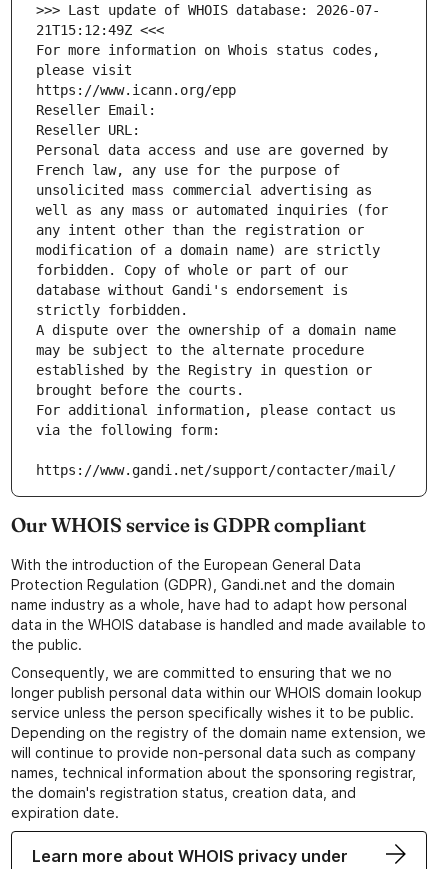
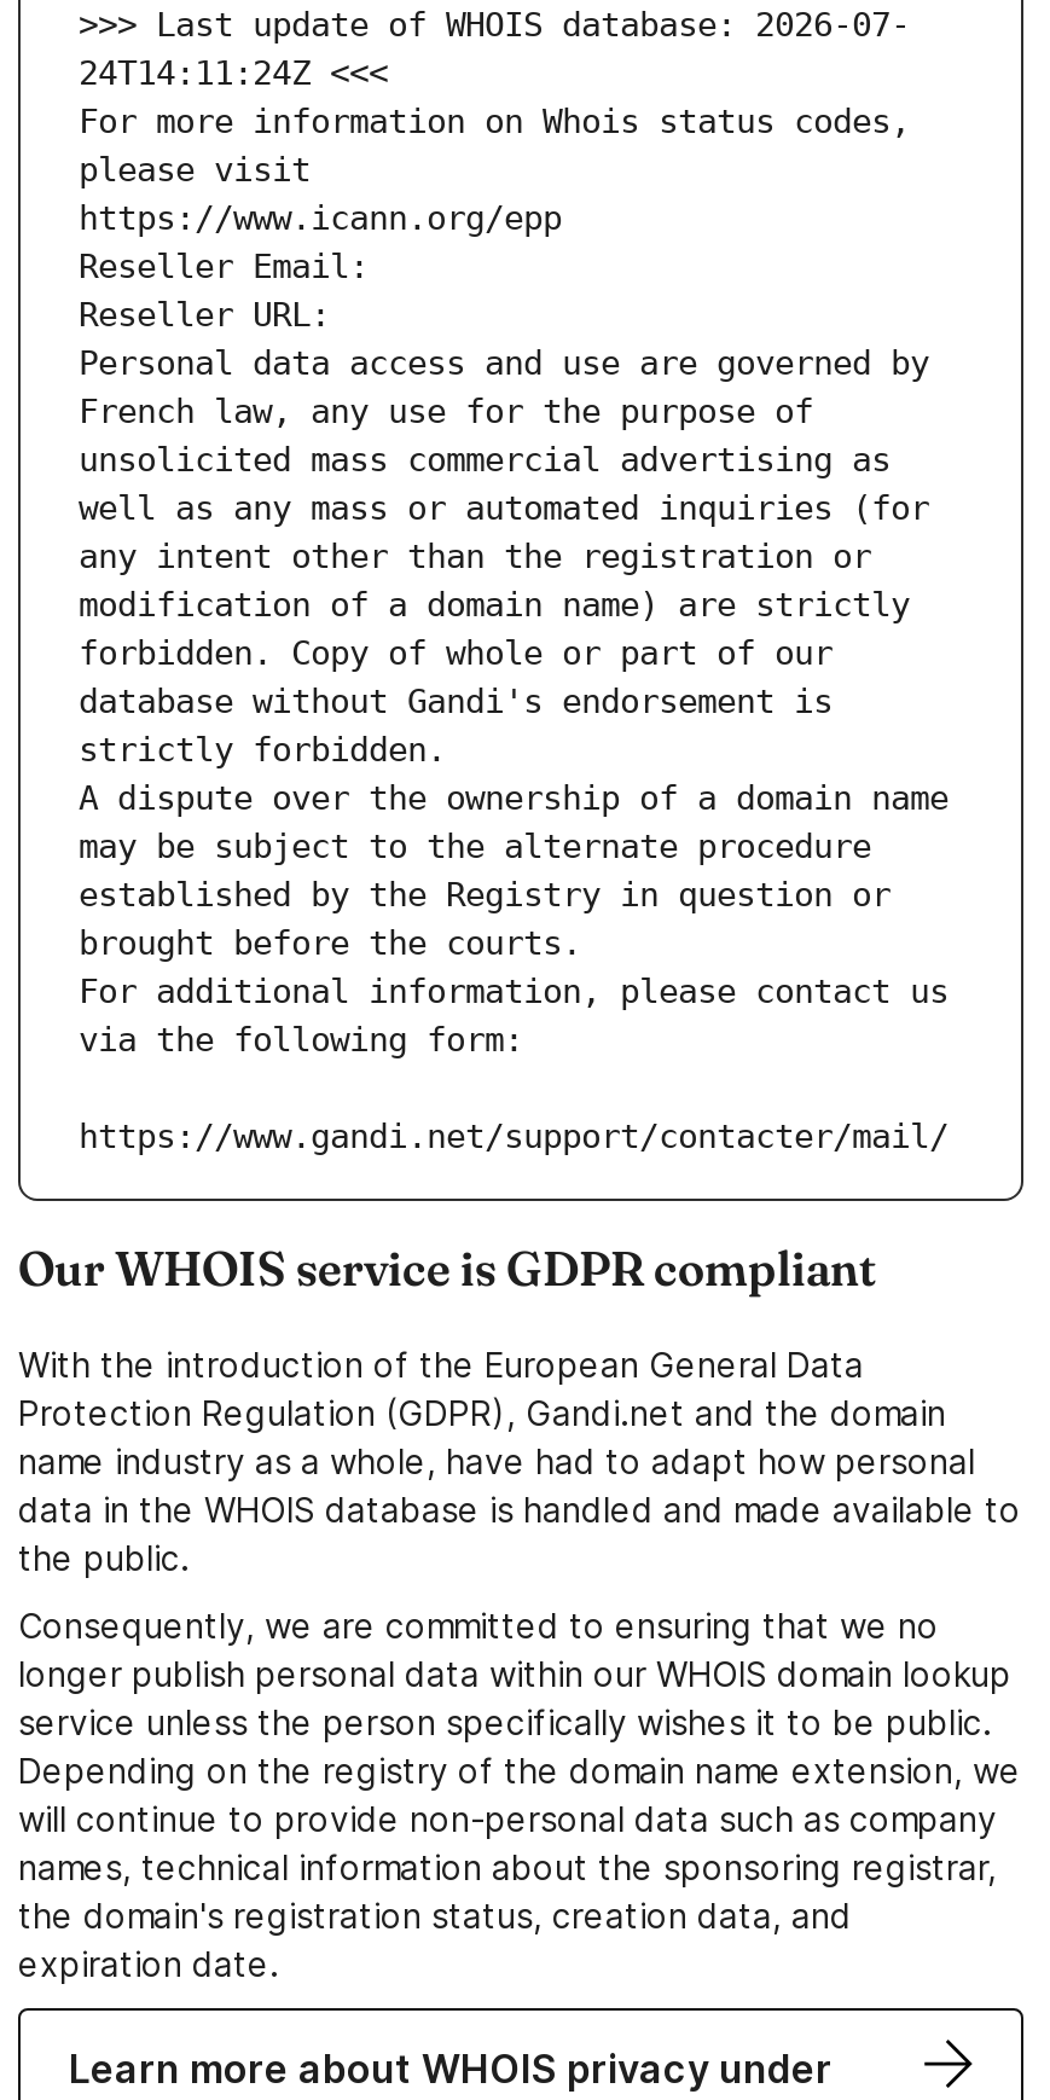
- 21T15:12:49Z <<<
+ 24T14:11:24Z <<<
